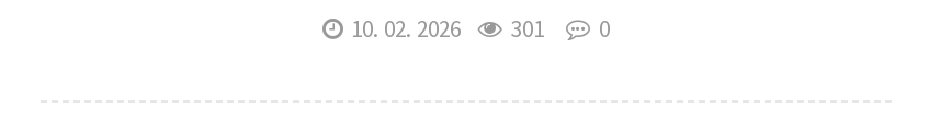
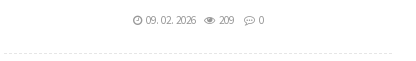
- 10. 02. 2026
- 301
+ 09. 02. 2026
+ 209
